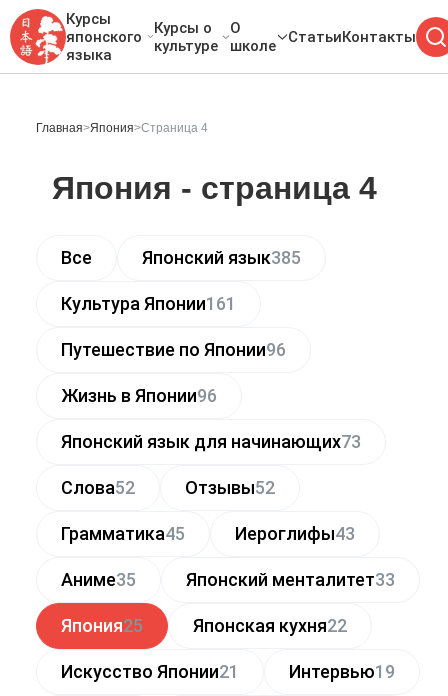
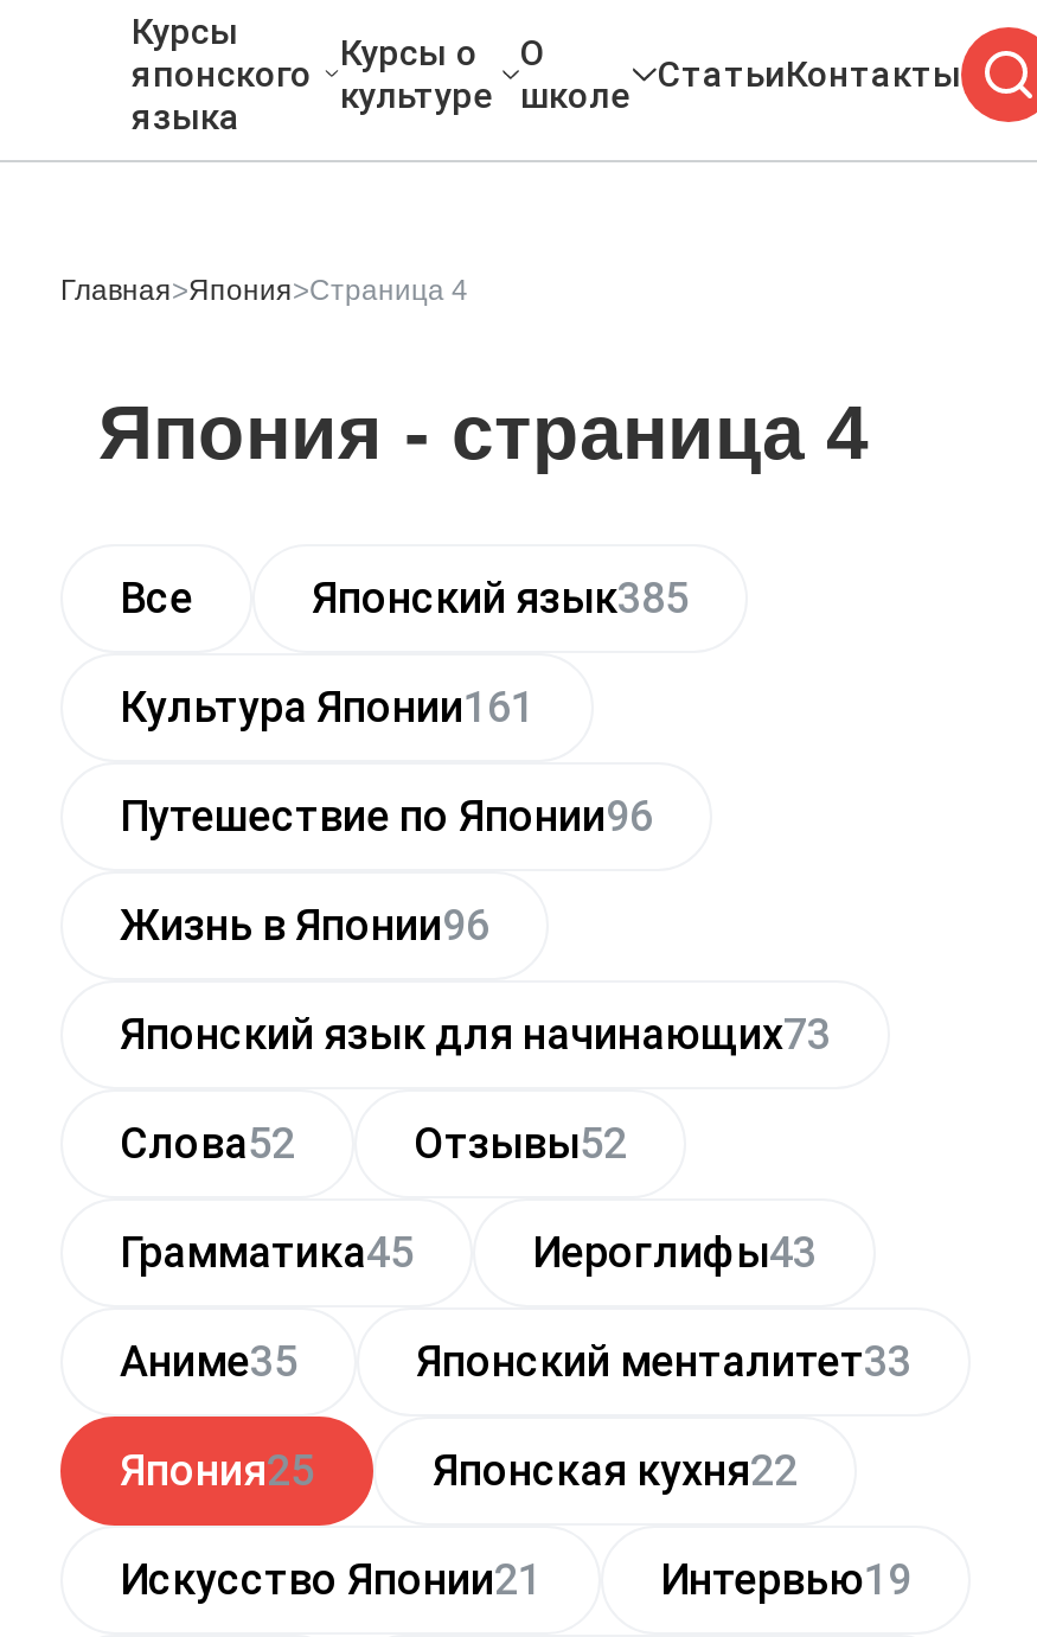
- [image]
